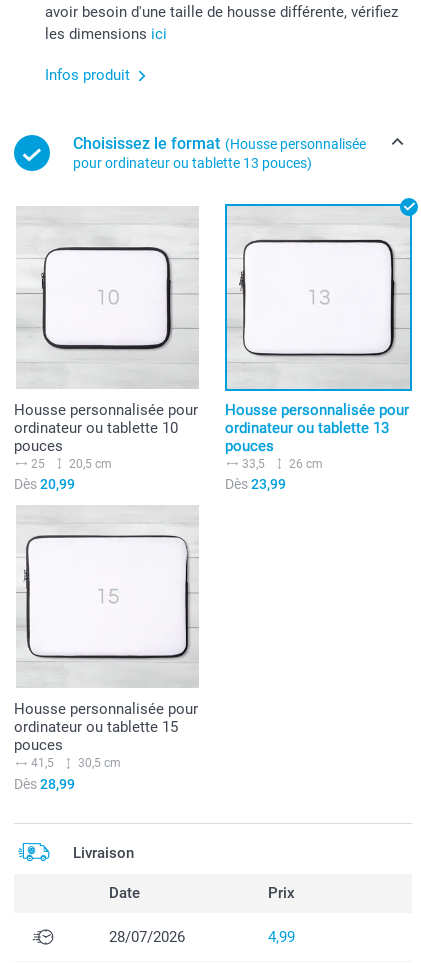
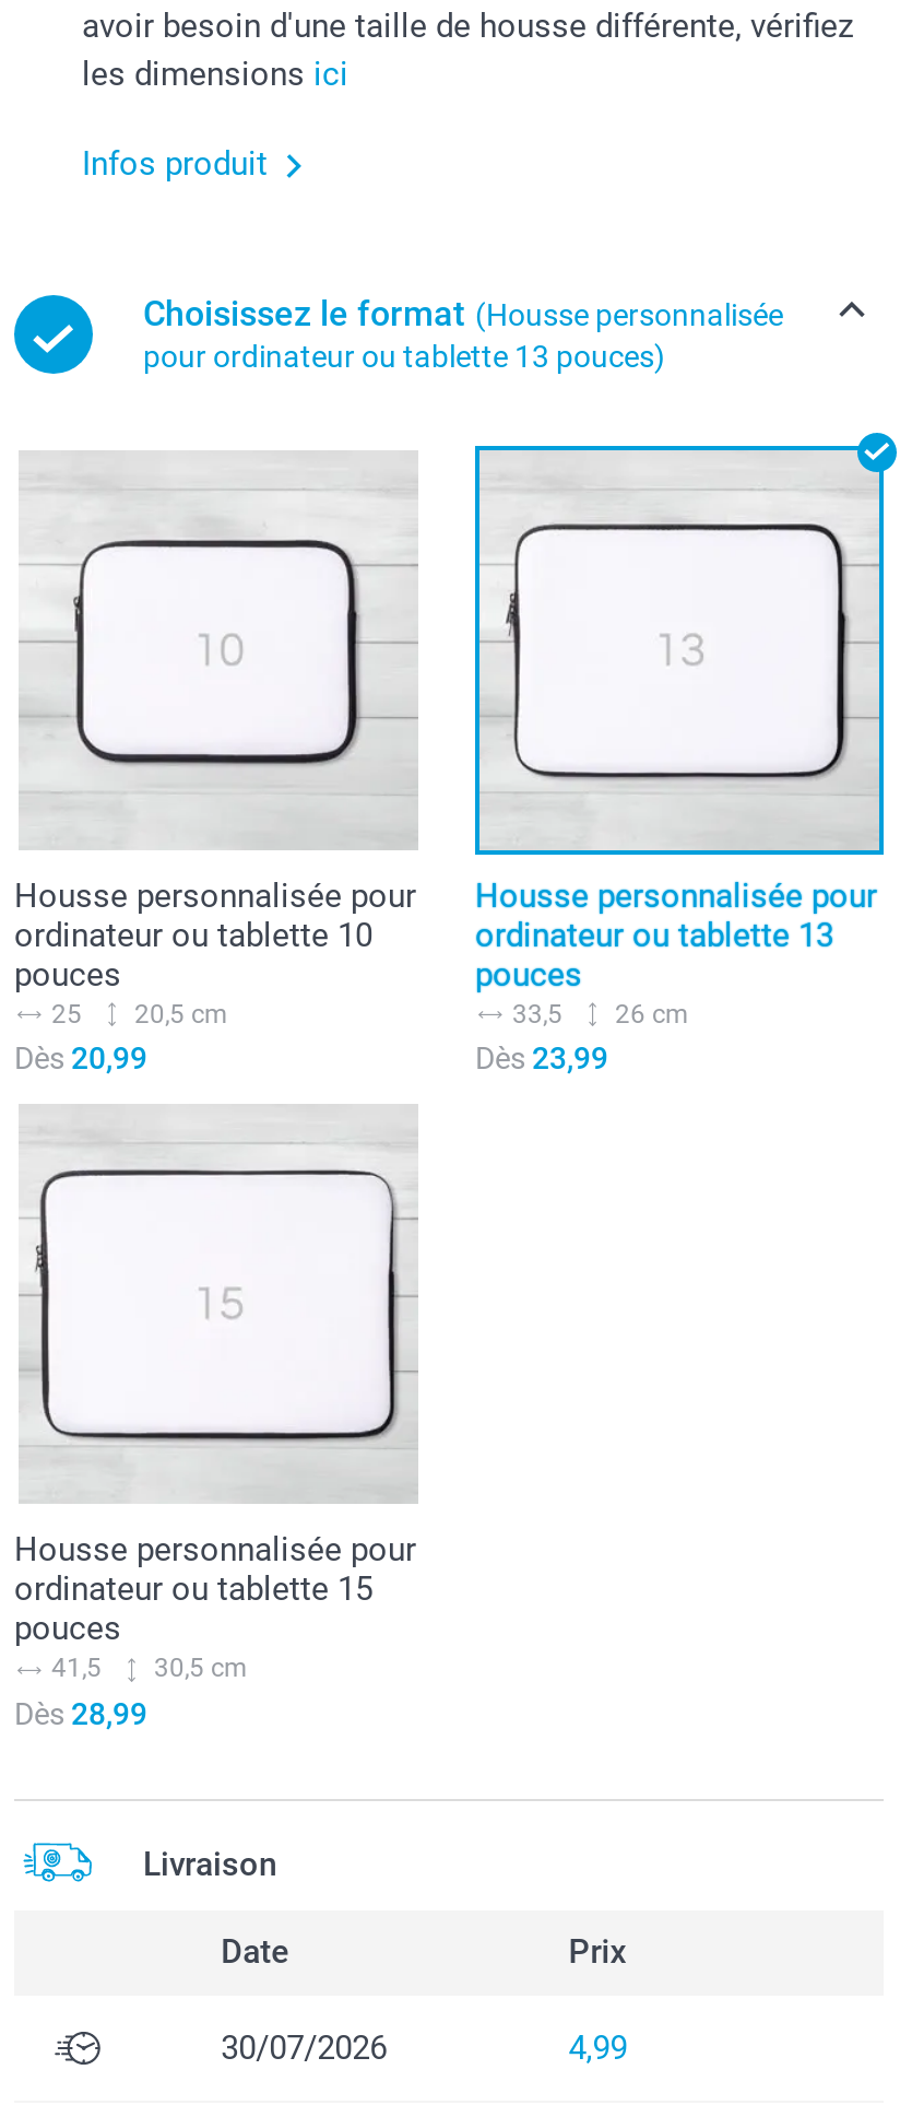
- 28/07/2026
+ 30/07/2026
